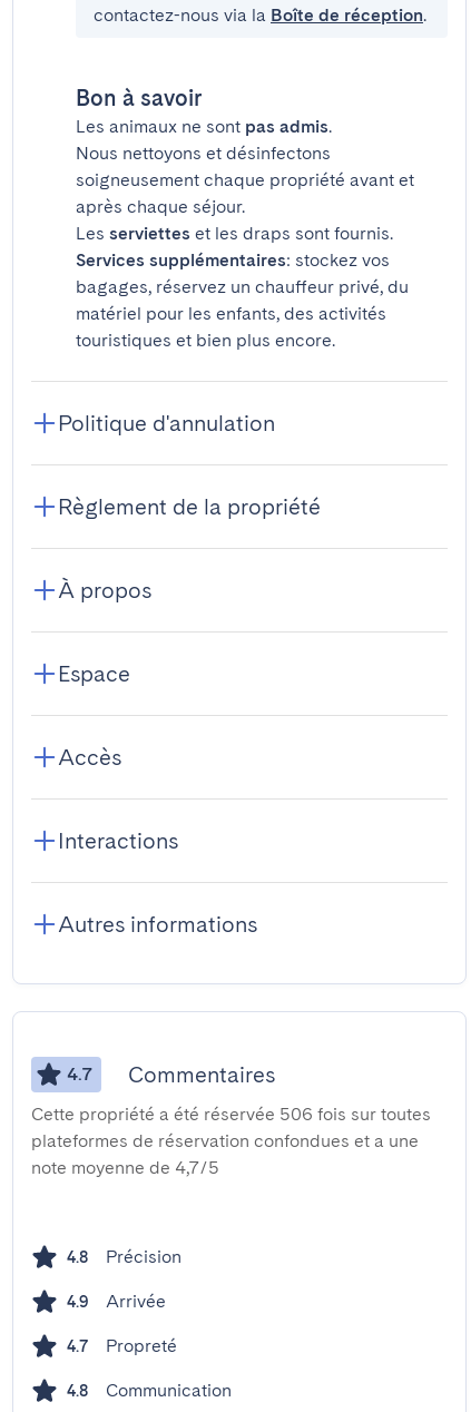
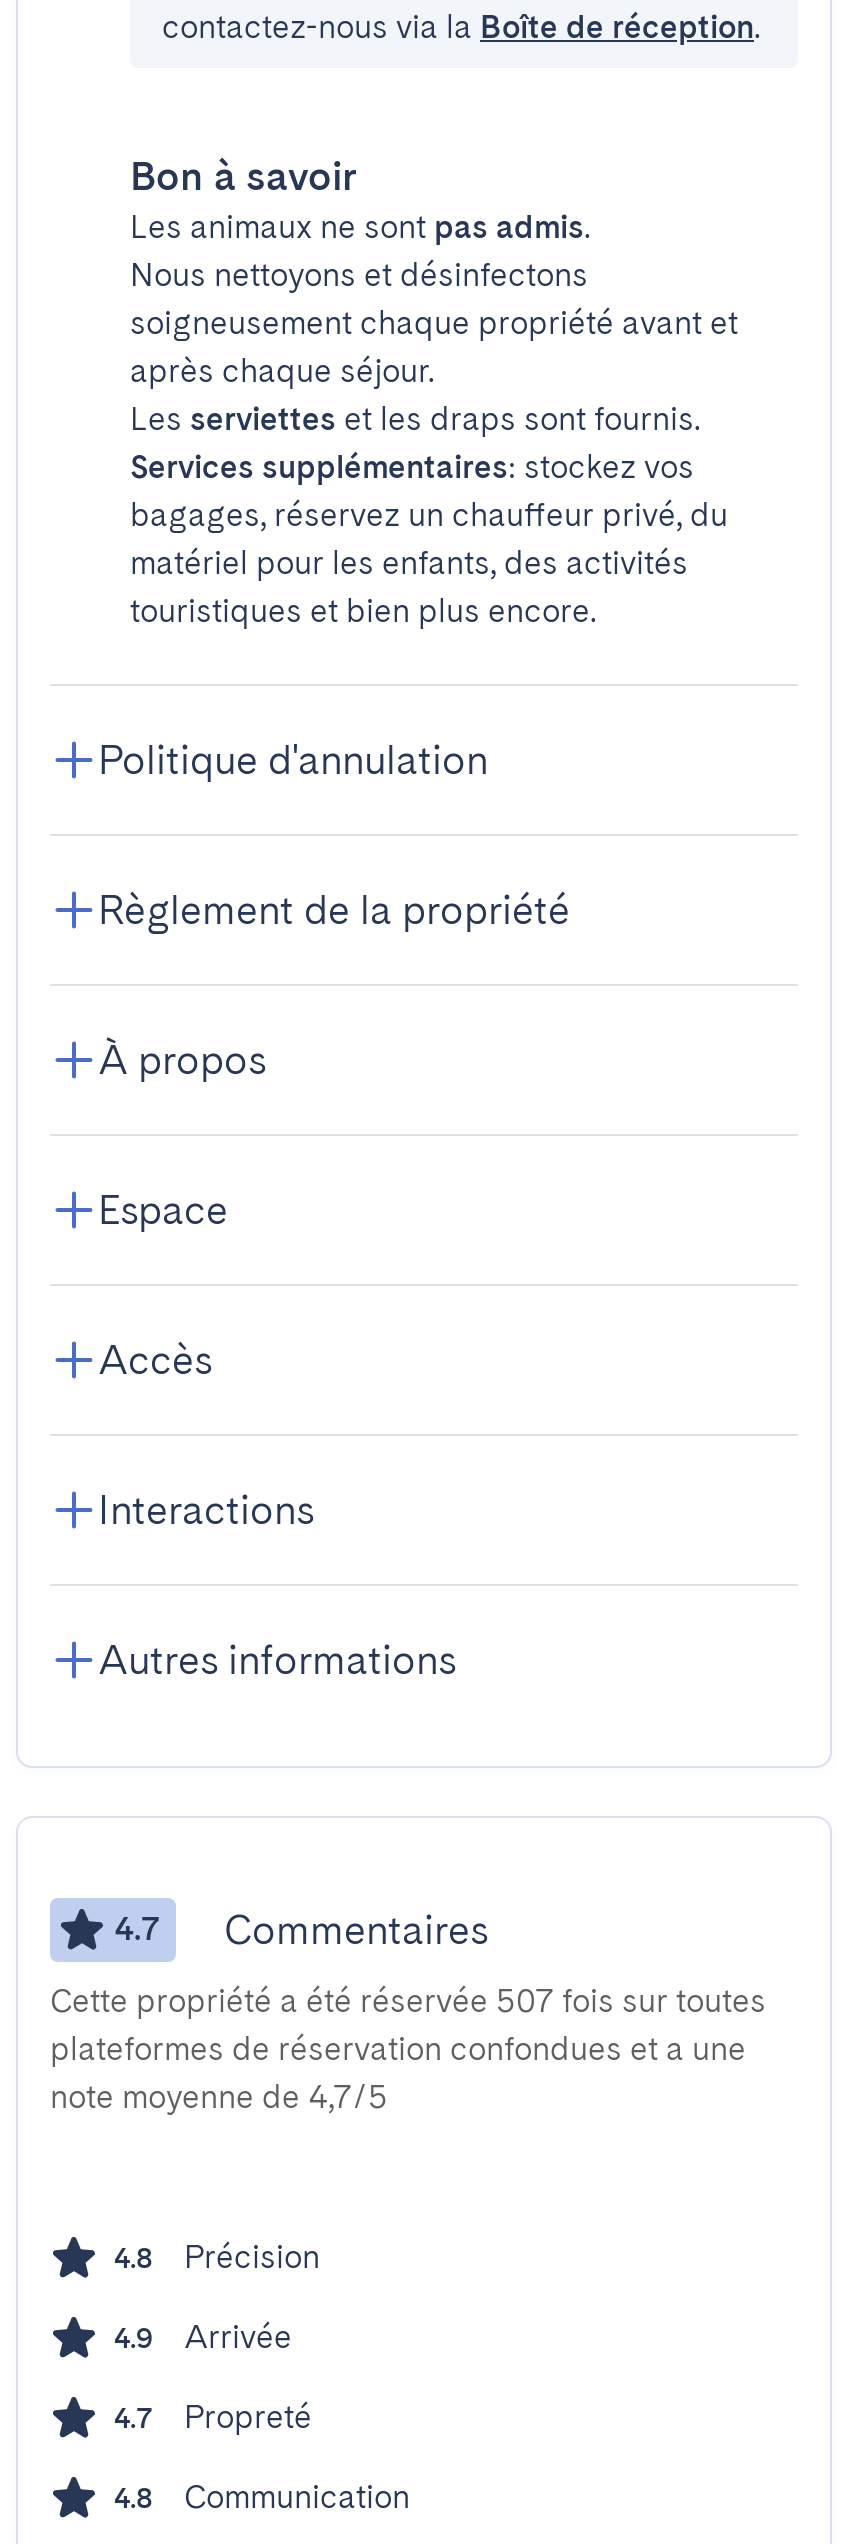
- Cette propriété a été réservée 506 fois sur toutes
+ Cette propriété a été réservée 507 fois sur toutes
